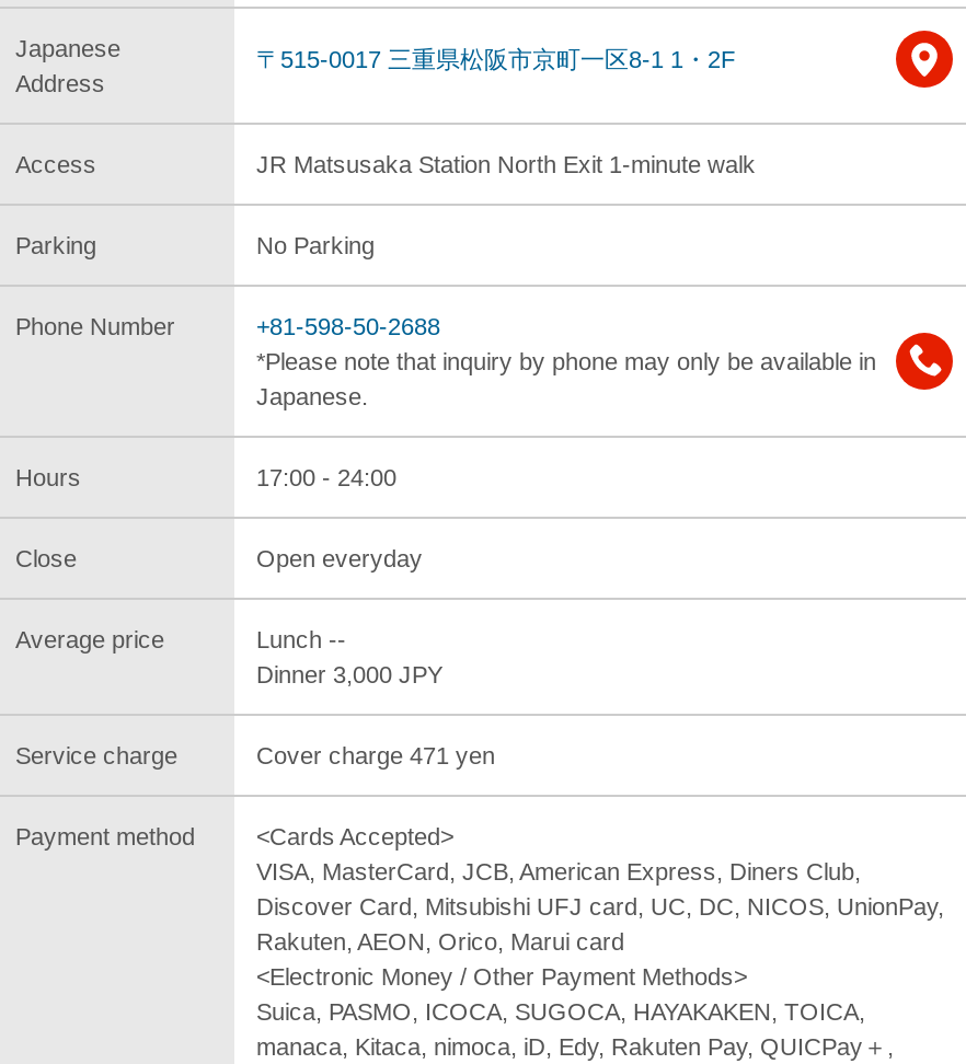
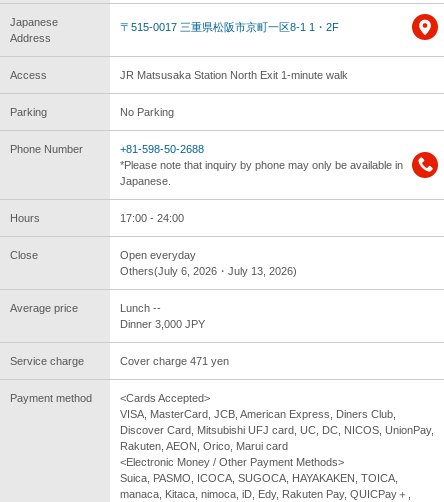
+ Others(July 6, 2026・July 13, 2026)
